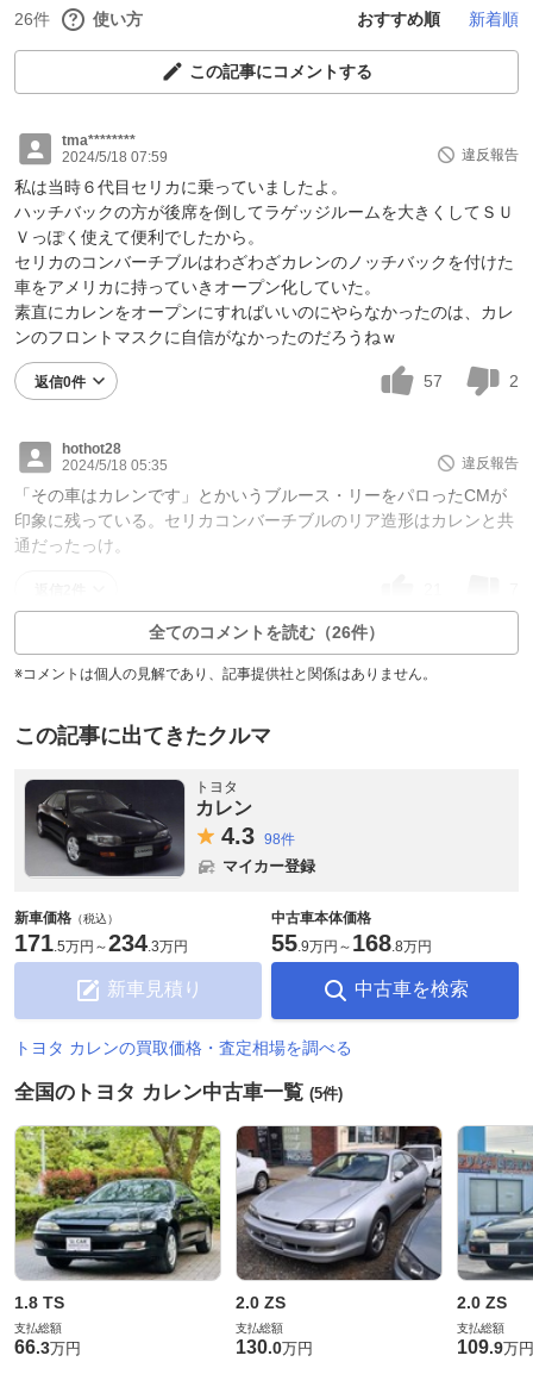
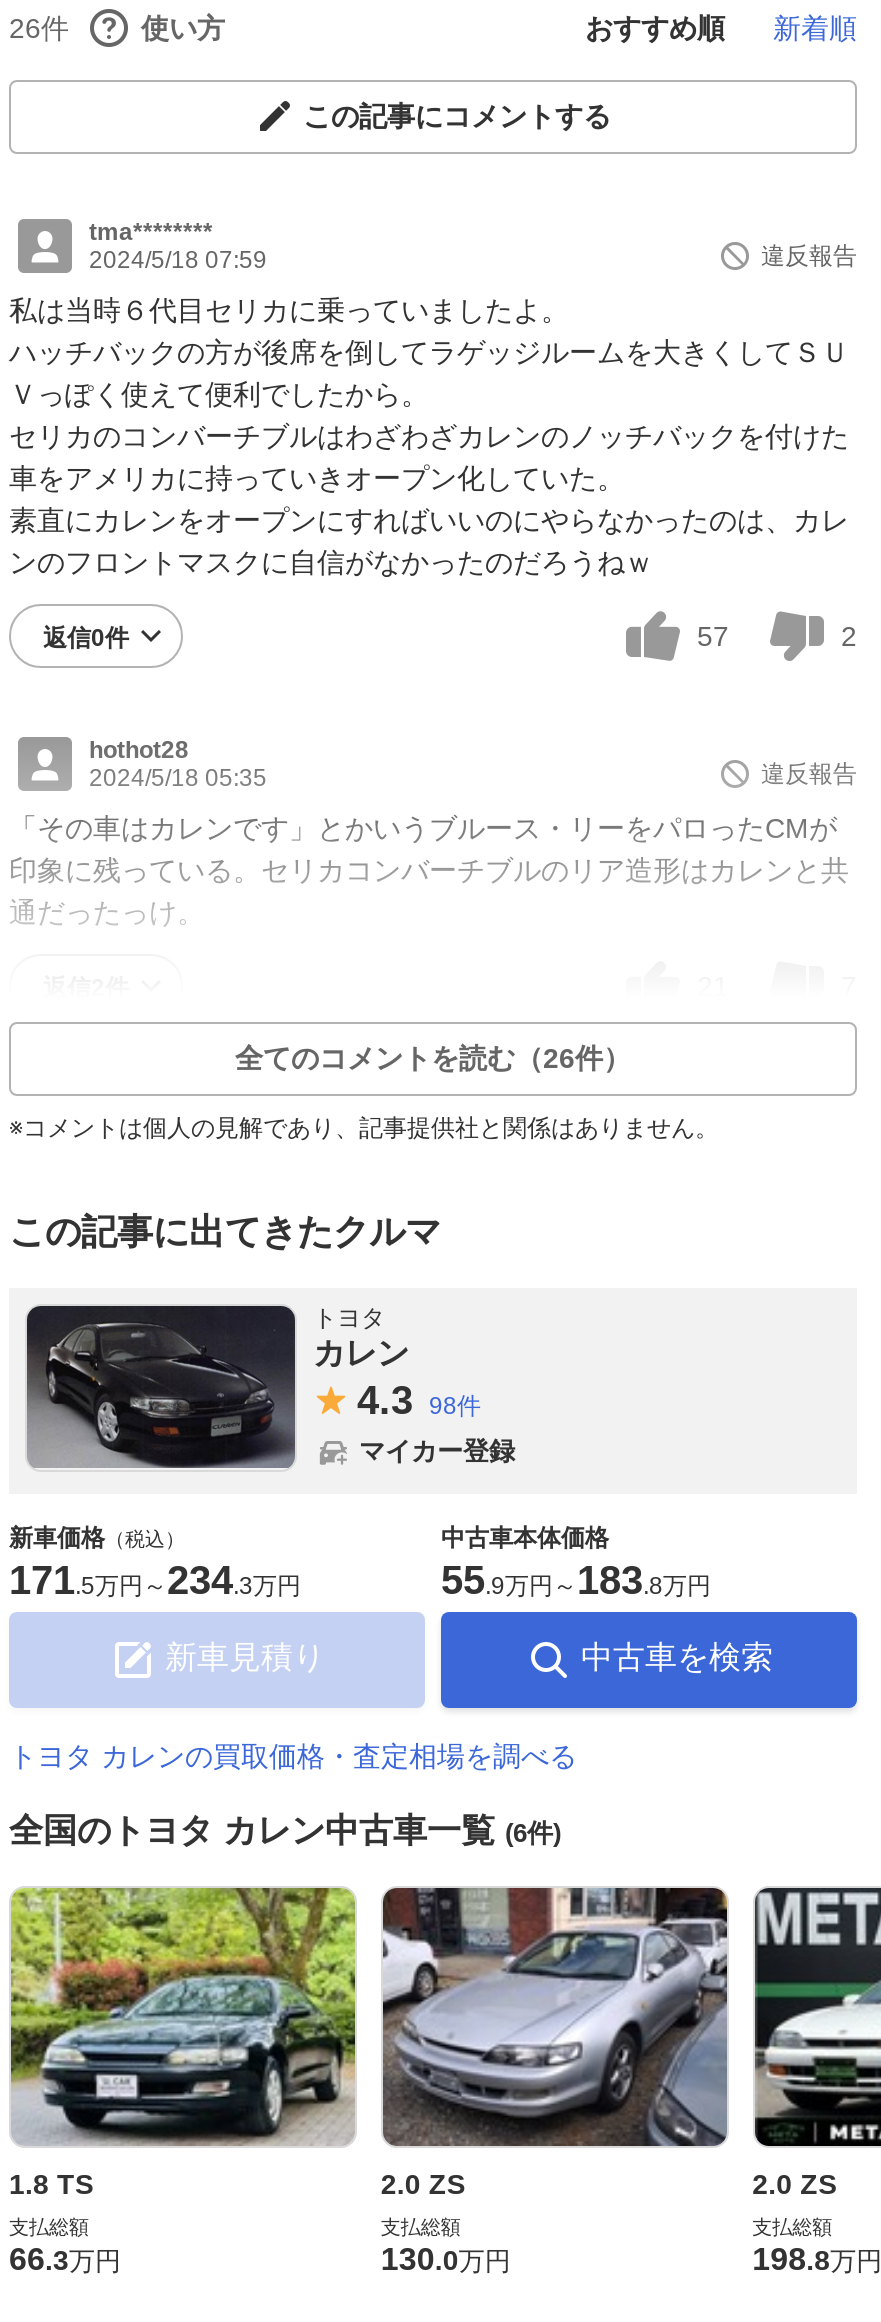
- 55. 9万円～168. 8万円
+ 55. 9万円～183. 8万円

- 全国のトヨタ カレン中古車一覧(5件)
+ 全国のトヨタ カレン中古車一覧(6件)

- [image]
+ [image]

- 109.9万円
+ 198.8万円
